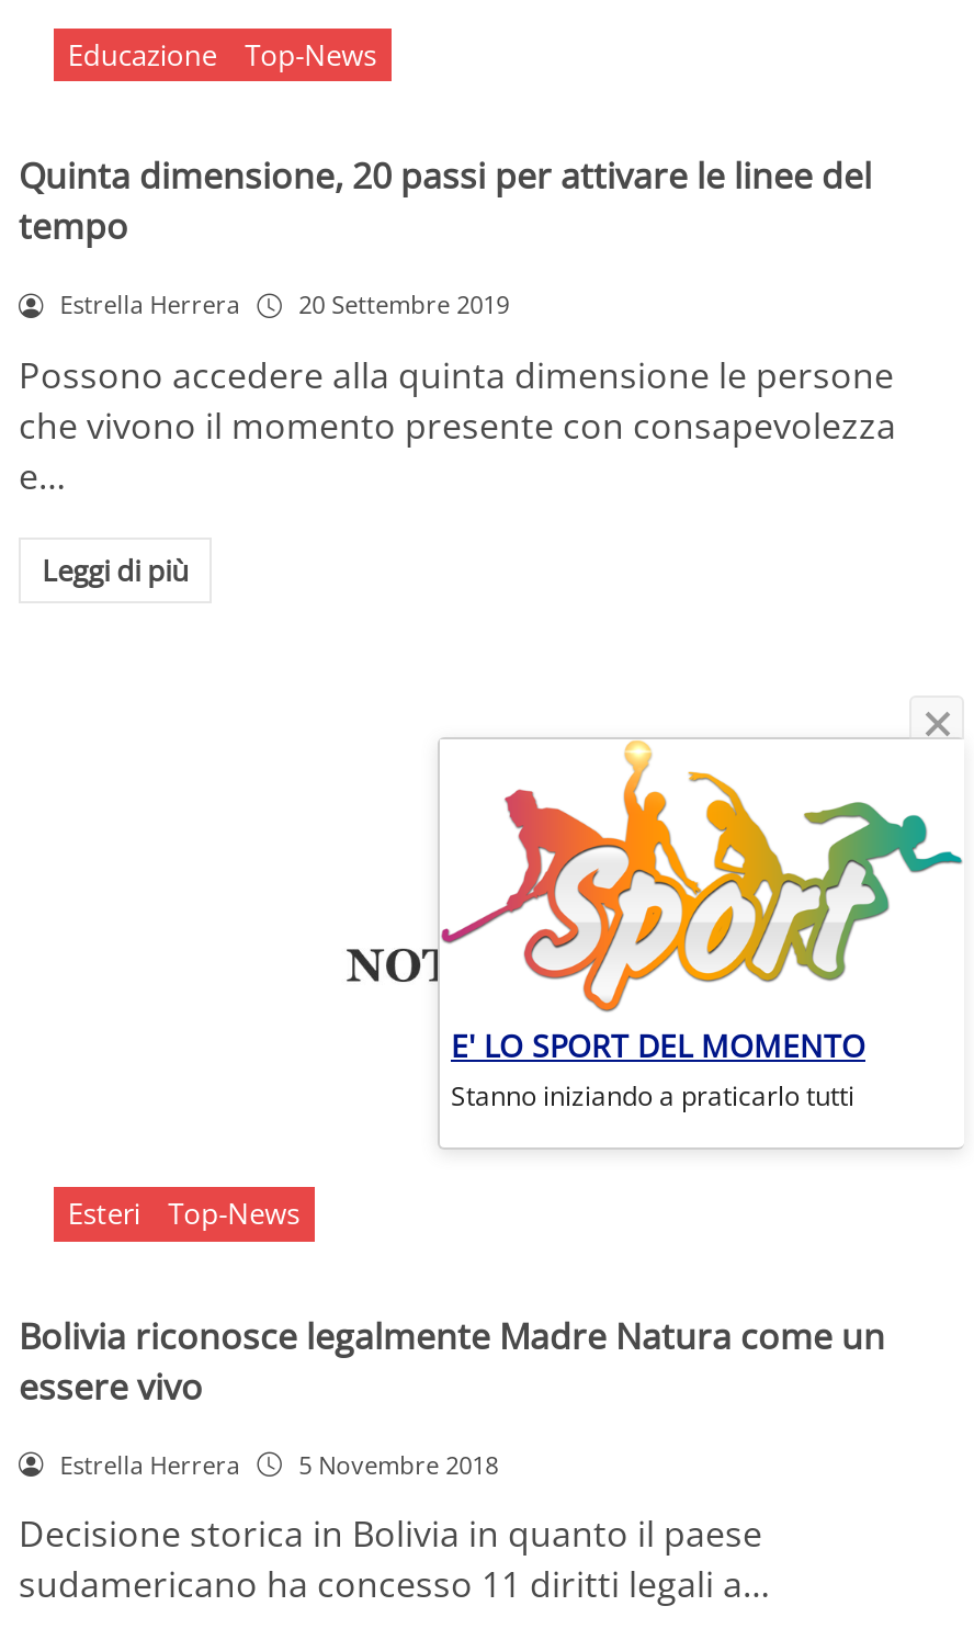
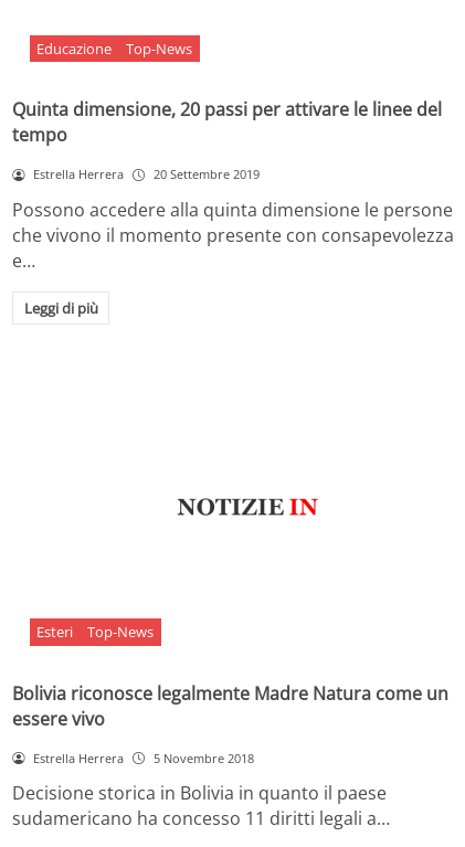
- [image]
- E' LO SPORT DEL MOMENTO
- Stanno iniziando a praticarlo tutti
